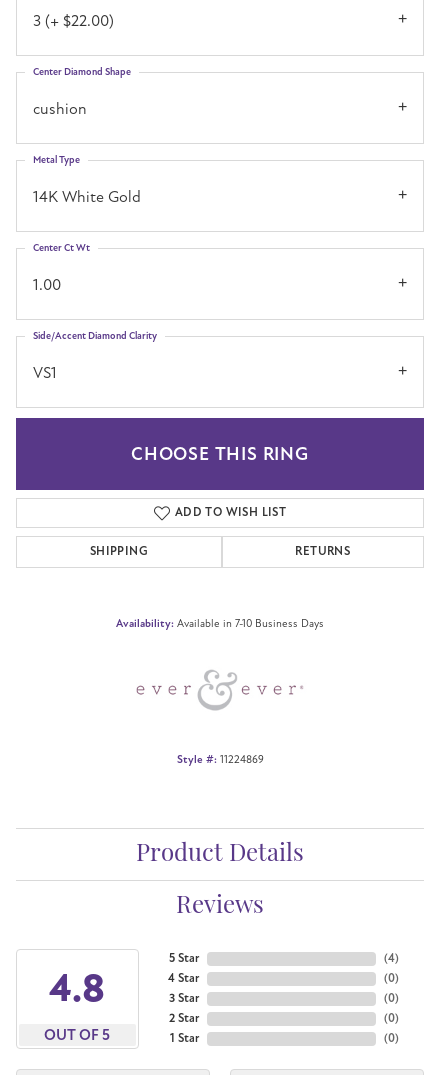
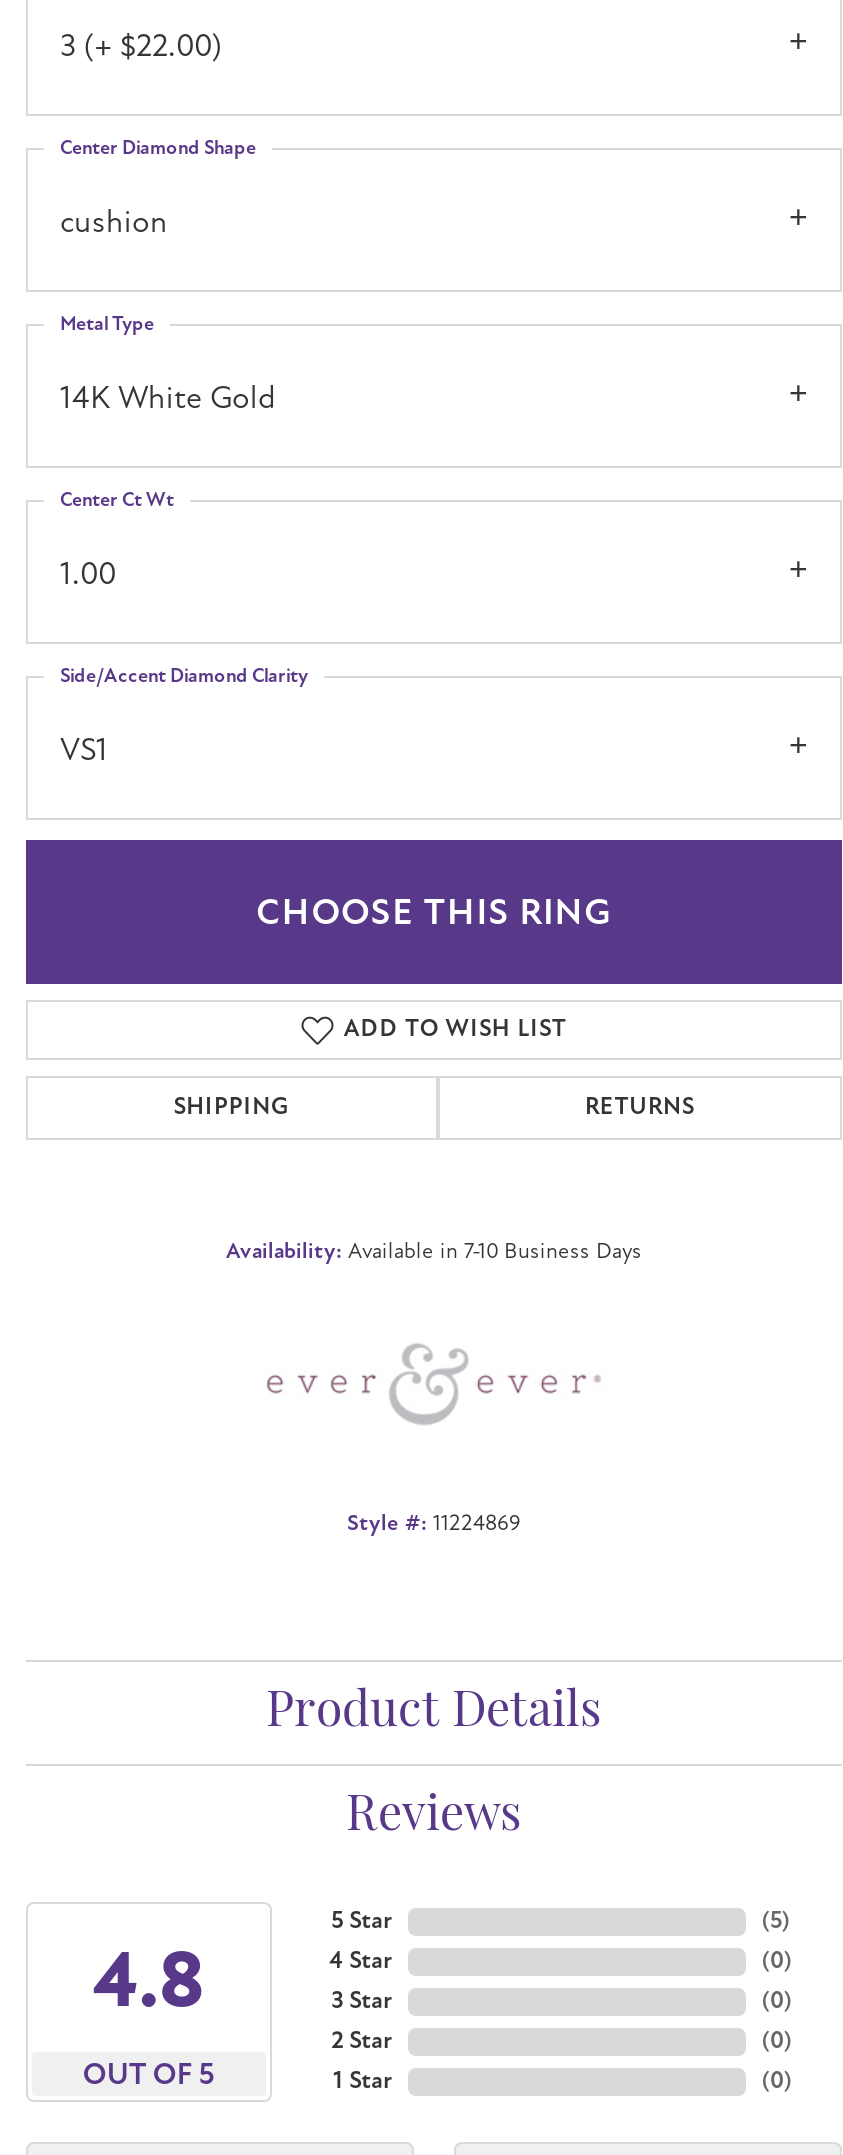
- (4)
+ (5)
